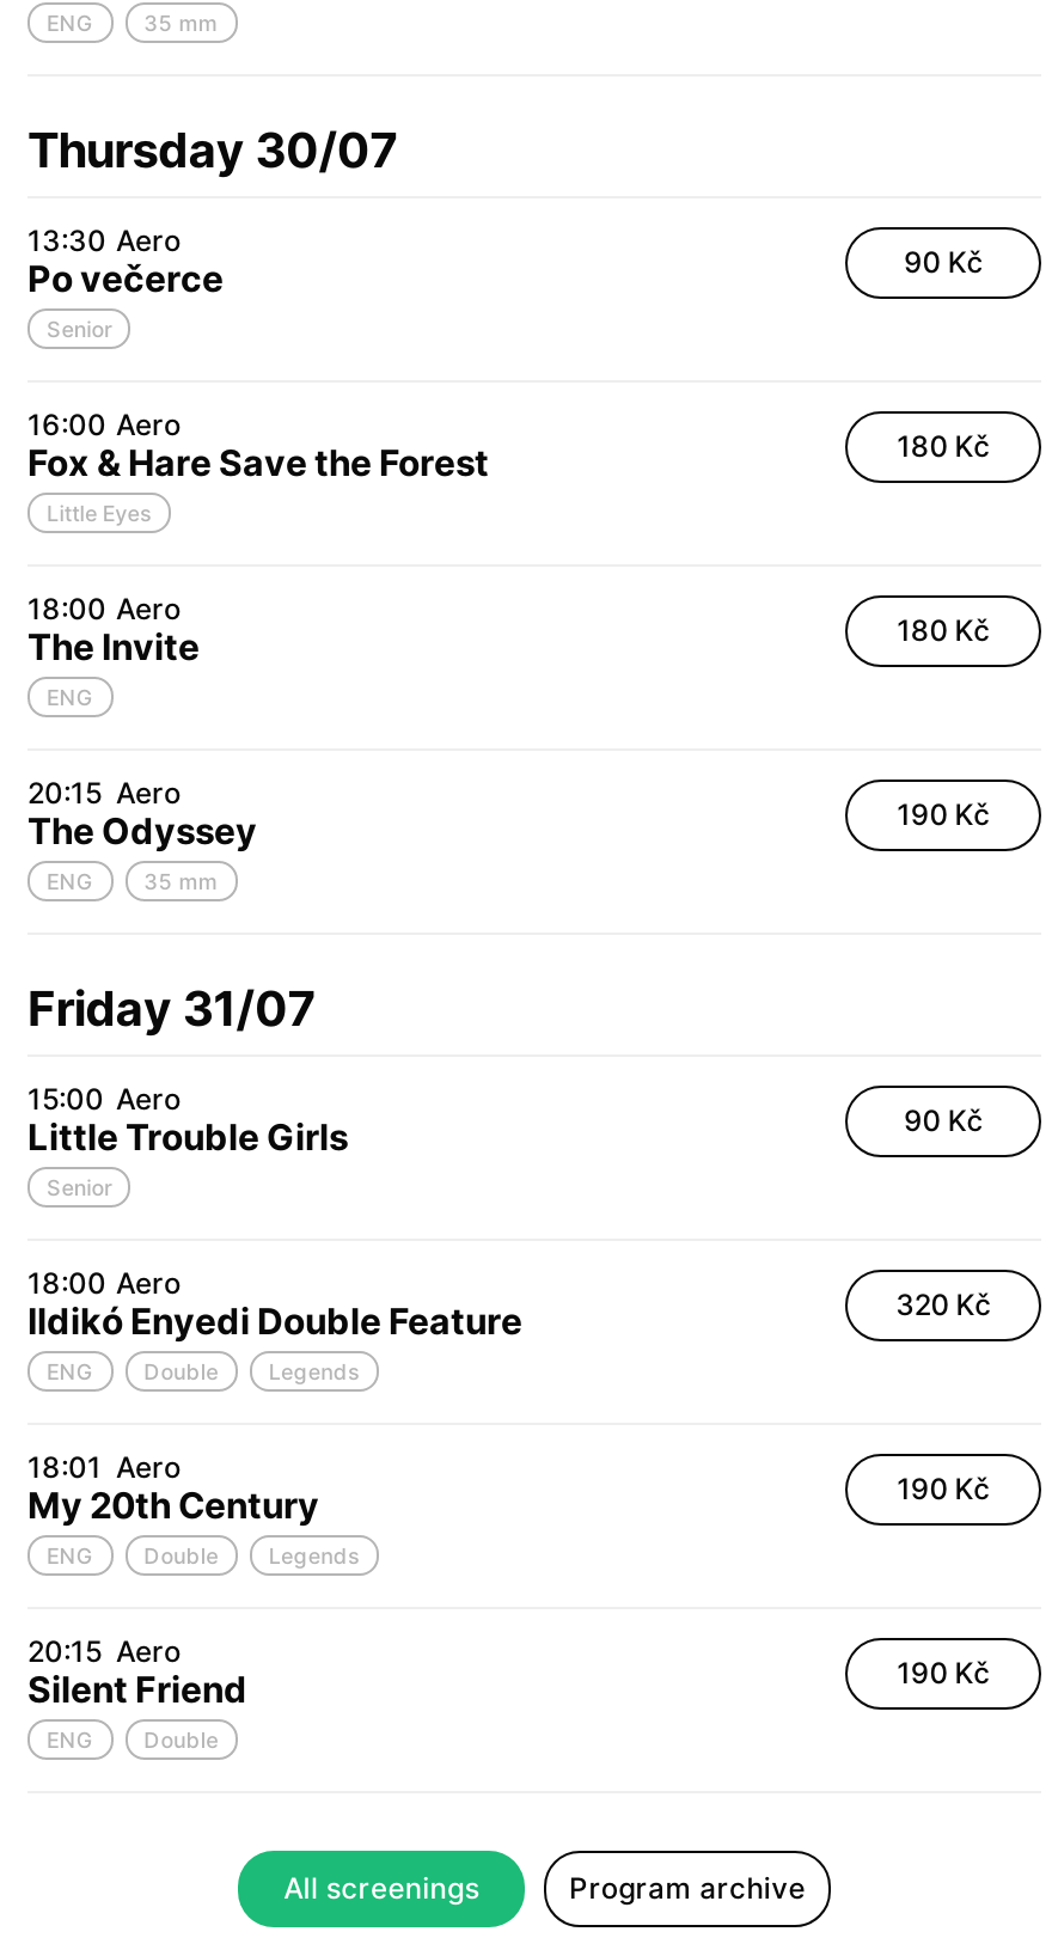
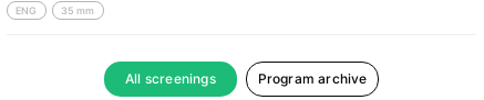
- Thursday 30/07
- 13:30 Aero
- Po večerce
- Senior

- 90 Kč

- 16:00 Aero
- Fox & Hare Save the Forest
- Little Eyes

- 180 Kč

- 18:00 Aero
- The Invite
- ENG

- 180 Kč

- 20:15 Aero
- The Odyssey
- ENG
- 35 mm

- 190 Kč

- Friday 31/07
- 15:00 Aero
- Little Trouble Girls
- Senior

- 90 Kč

- 18:00 Aero
- Ildikó Enyedi Double Feature
- ENG
- Double
- Legends

- 320 Kč

- 18:01 Aero
- My 20th Century
- ENG
- Double
- Legends

- 190 Kč

- 20:15 Aero
- Silent Friend
- ENG
- Double

- 190 Kč
